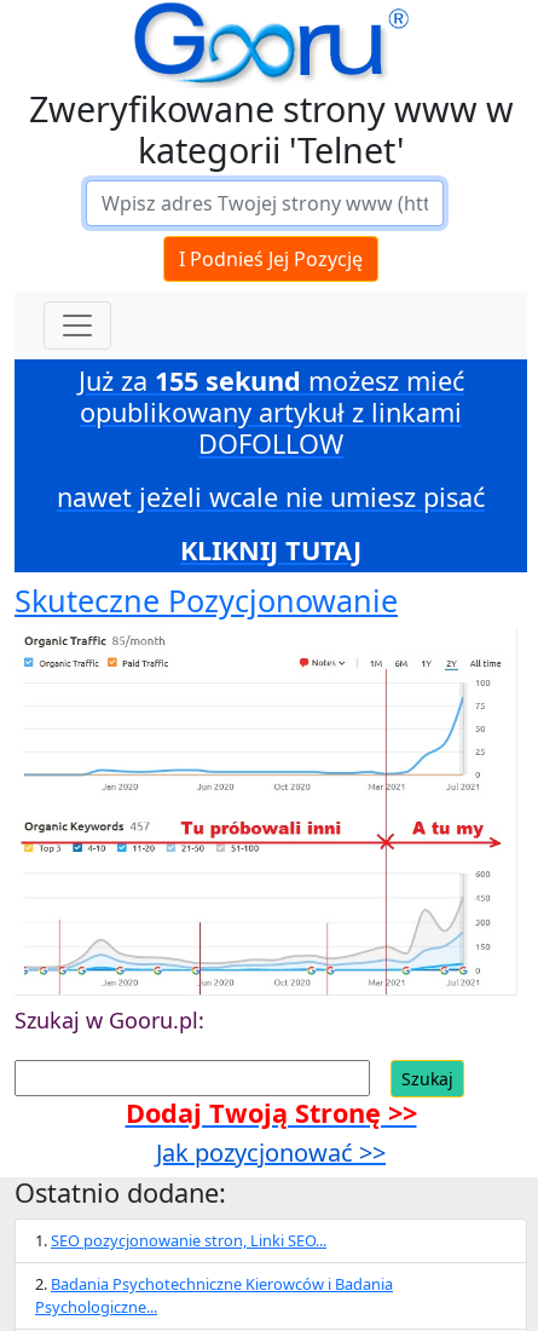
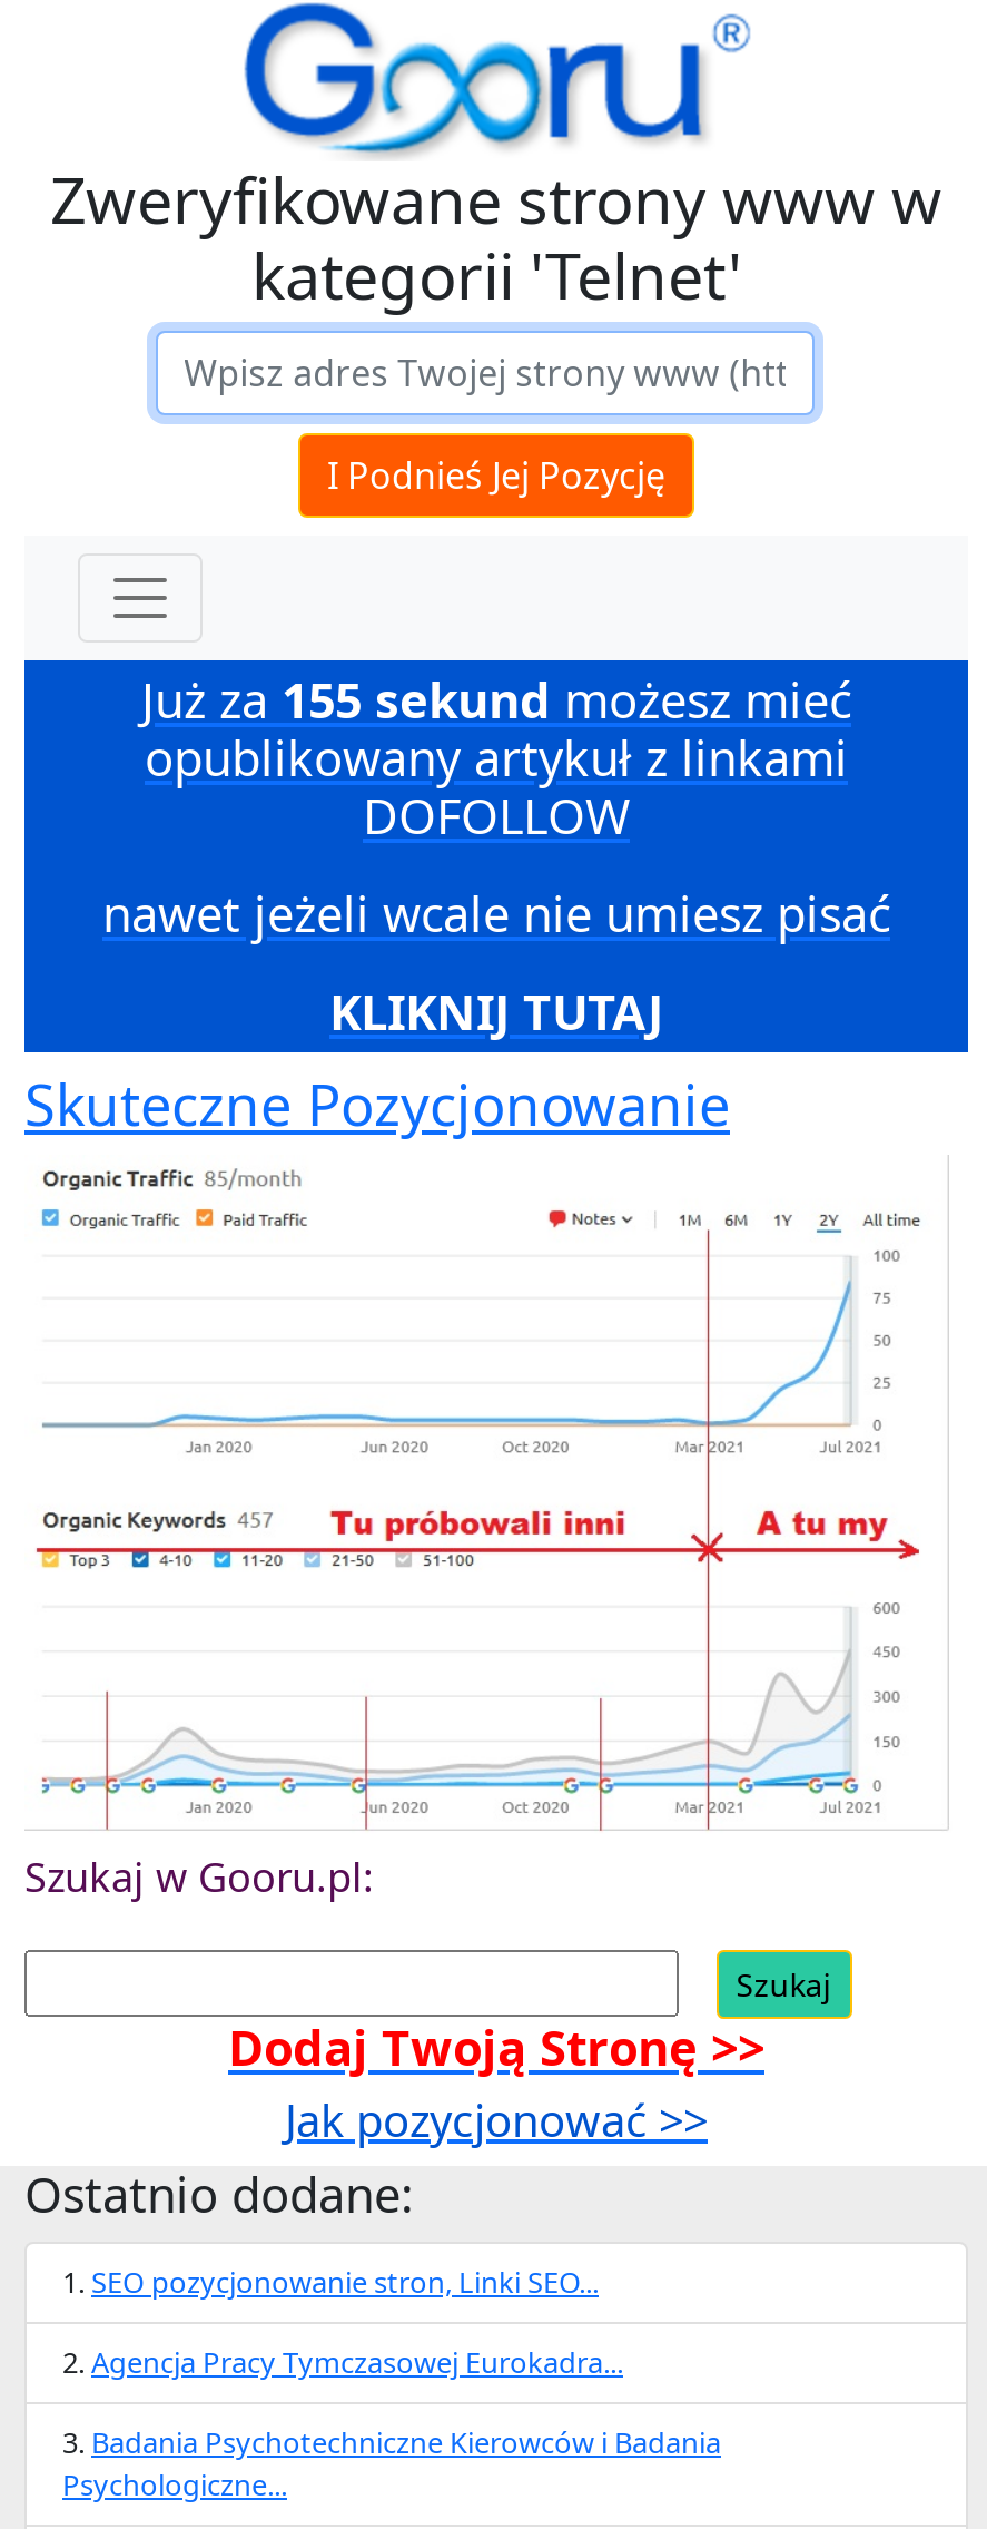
- 2. Badania Psychotechniczne Kierowców i Badania
+ 2. Agencja Pracy Tymczasowej Eurokadra...
+ 3. Badania Psychotechniczne Kierowców i Badania
